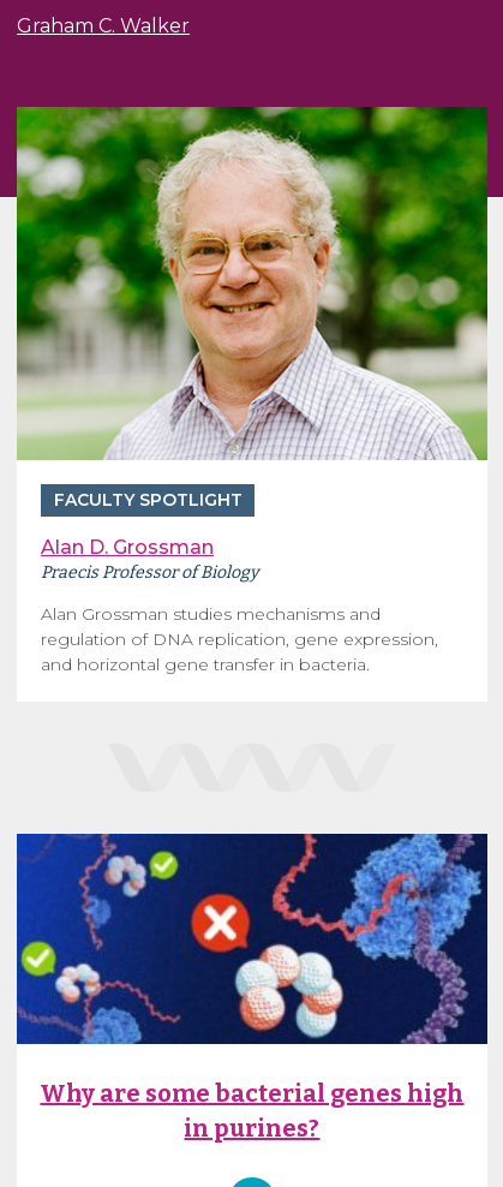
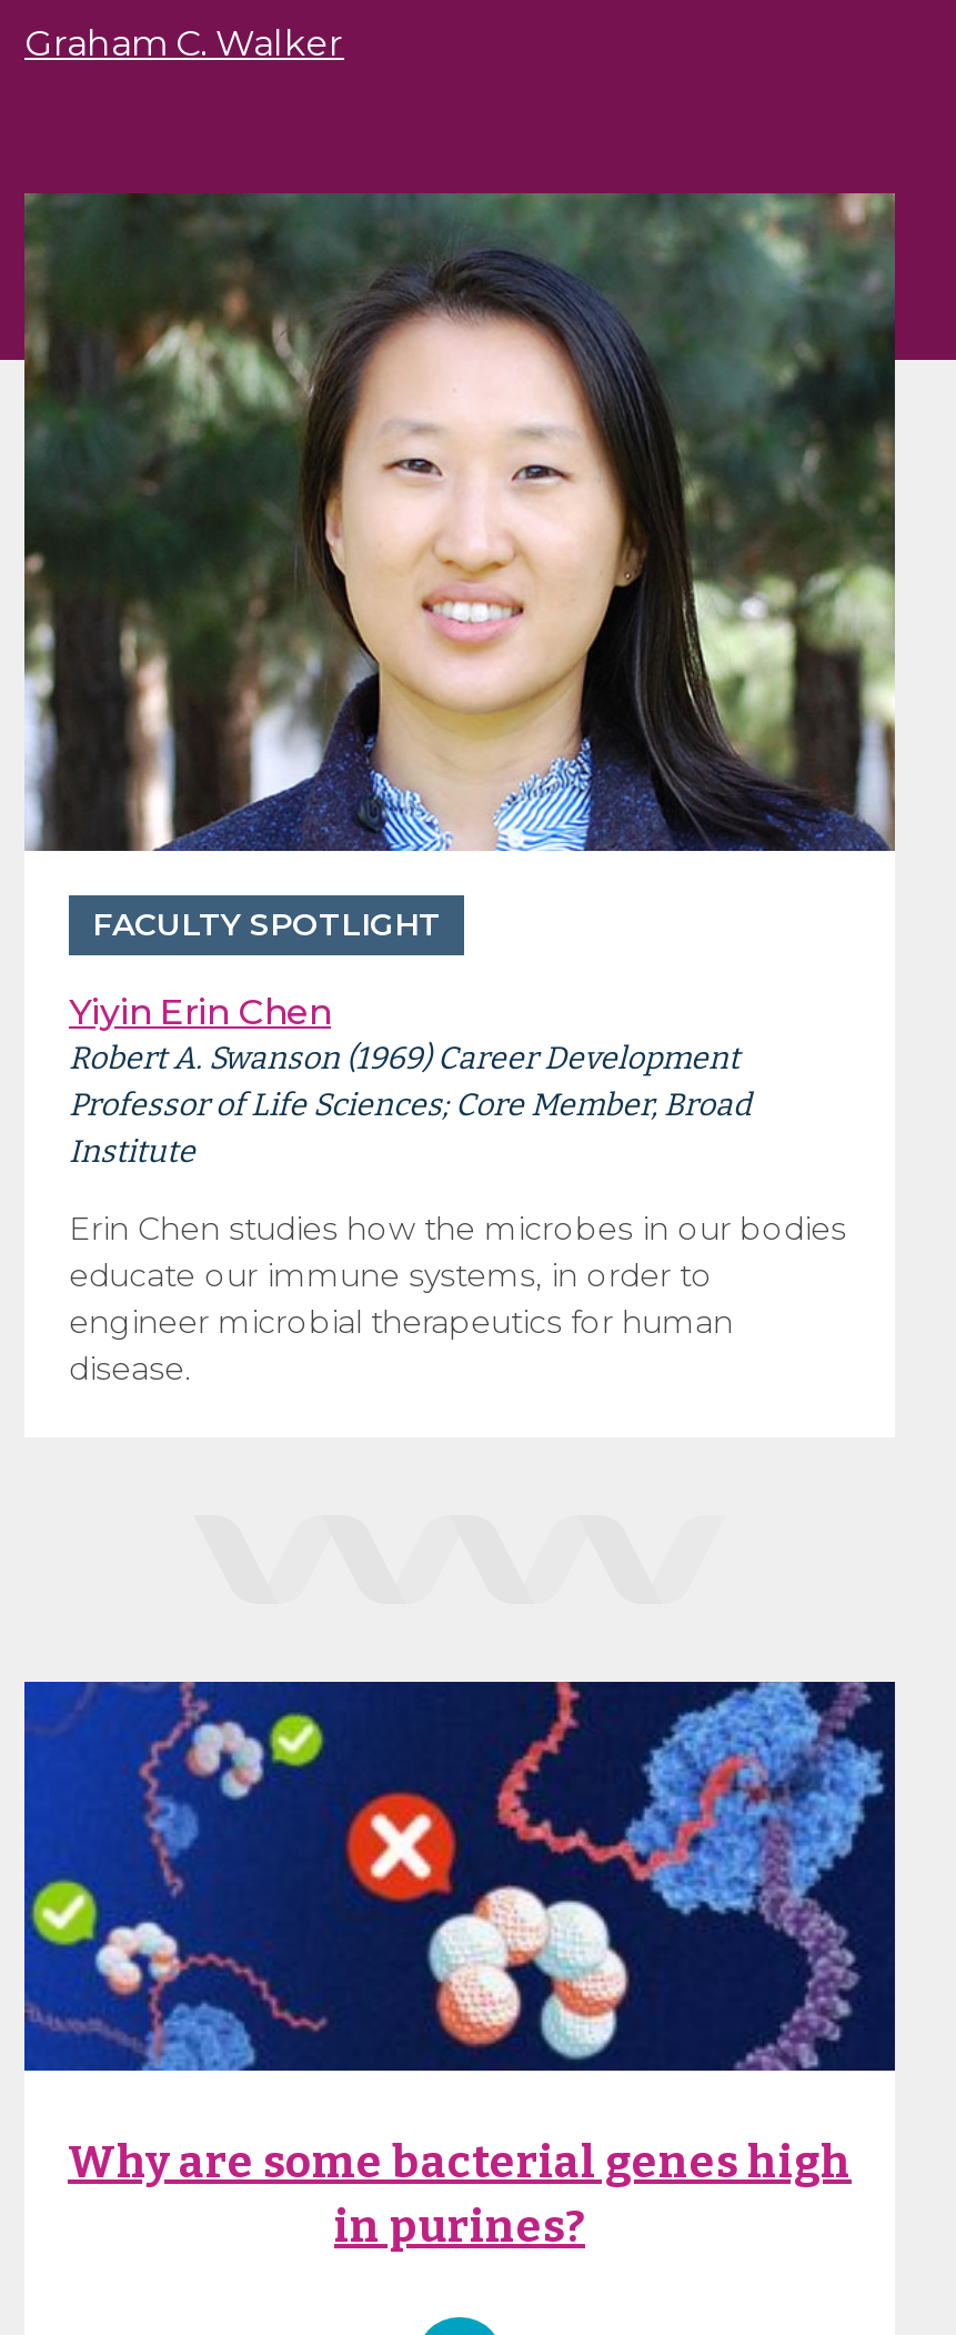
- [image]
+ [image]

- Alan D. Grossman
- Praecis Professor of Biology
+ Yiyin Erin Chen
+ Robert A. Swanson (1969) Career Development
+ Professor of Life Sciences; Core Member, Broad
+ Institute

- Alan Grossman studies mechanisms and
- regulation of DNA replication, gene expression,
- and horizontal gene transfer in bacteria.
+ Erin Chen studies how the microbes in our bodies
+ educate our immune systems, in order to
+ engineer microbial therapeutics for human
+ disease.
